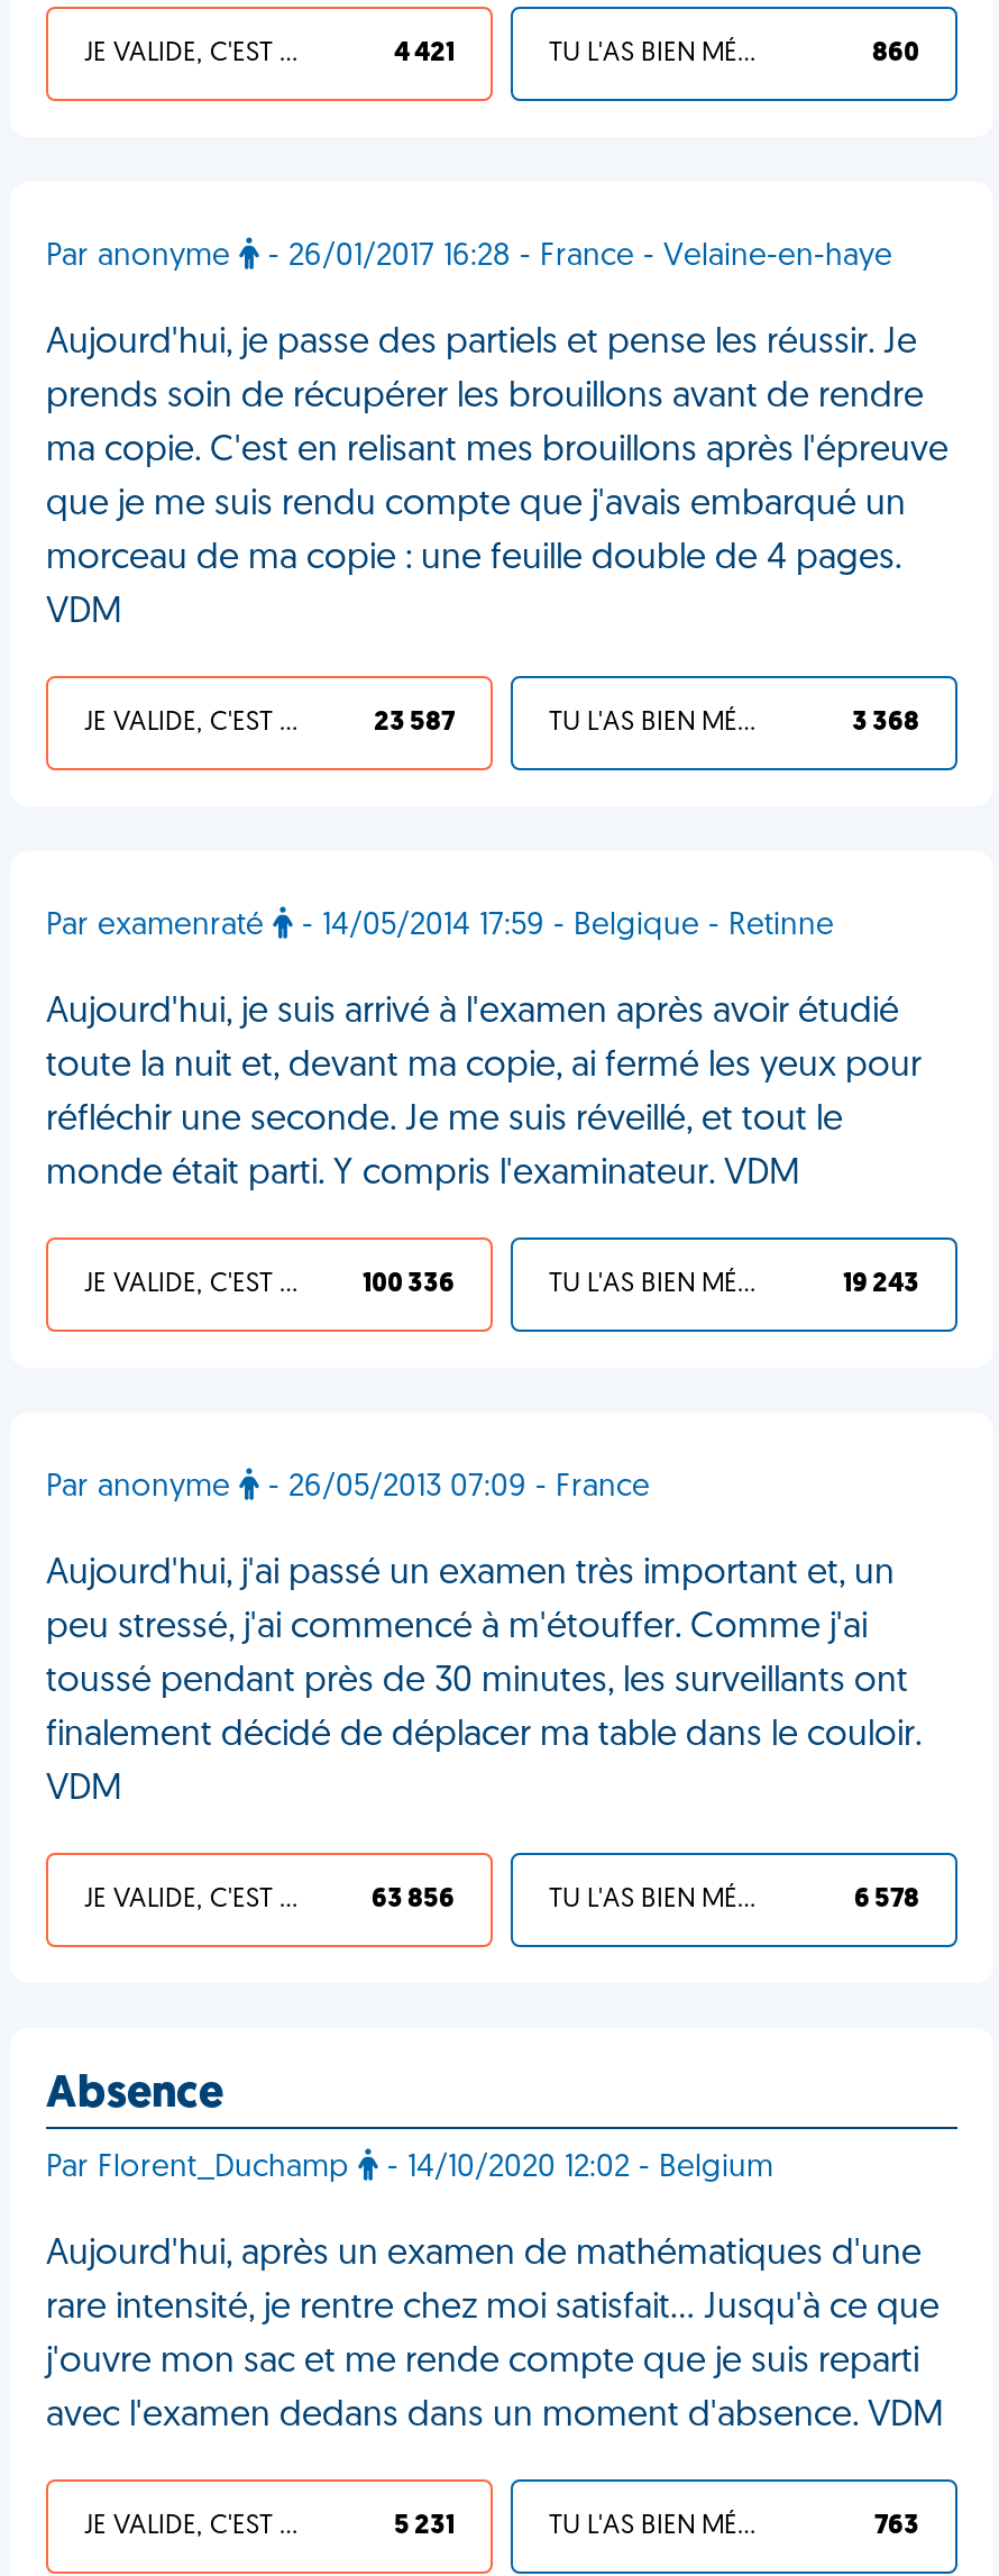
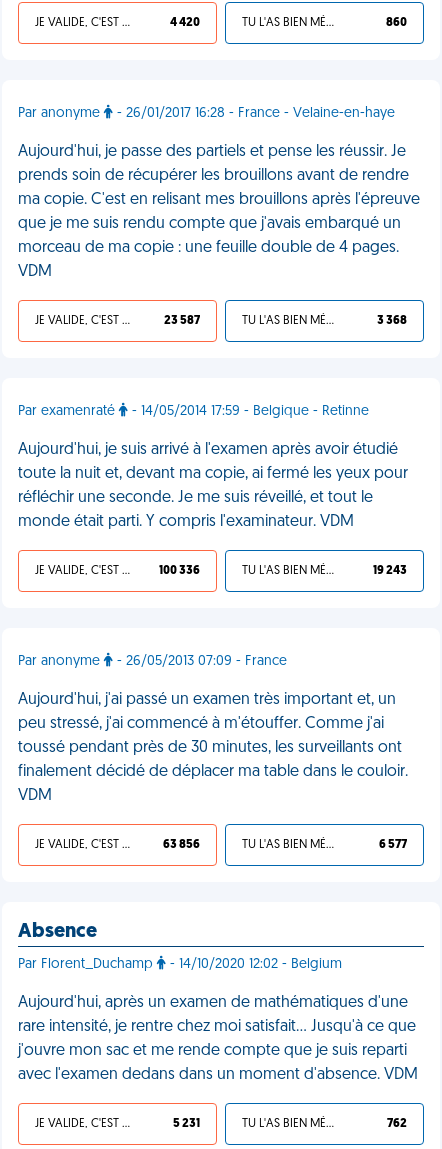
- 4 421
+ 4 420

- 6 578
+ 6 577

- 763
+ 762
